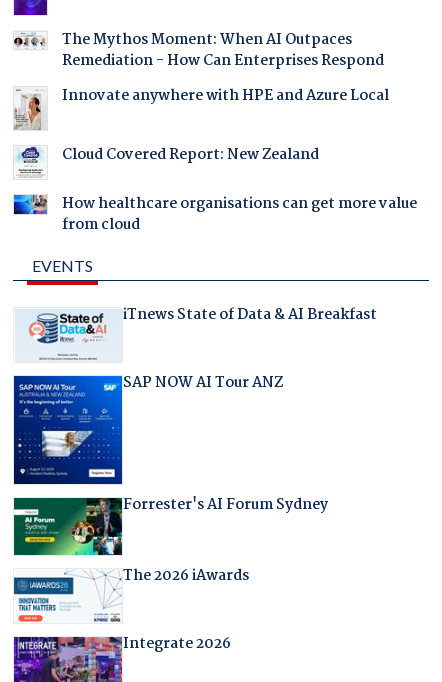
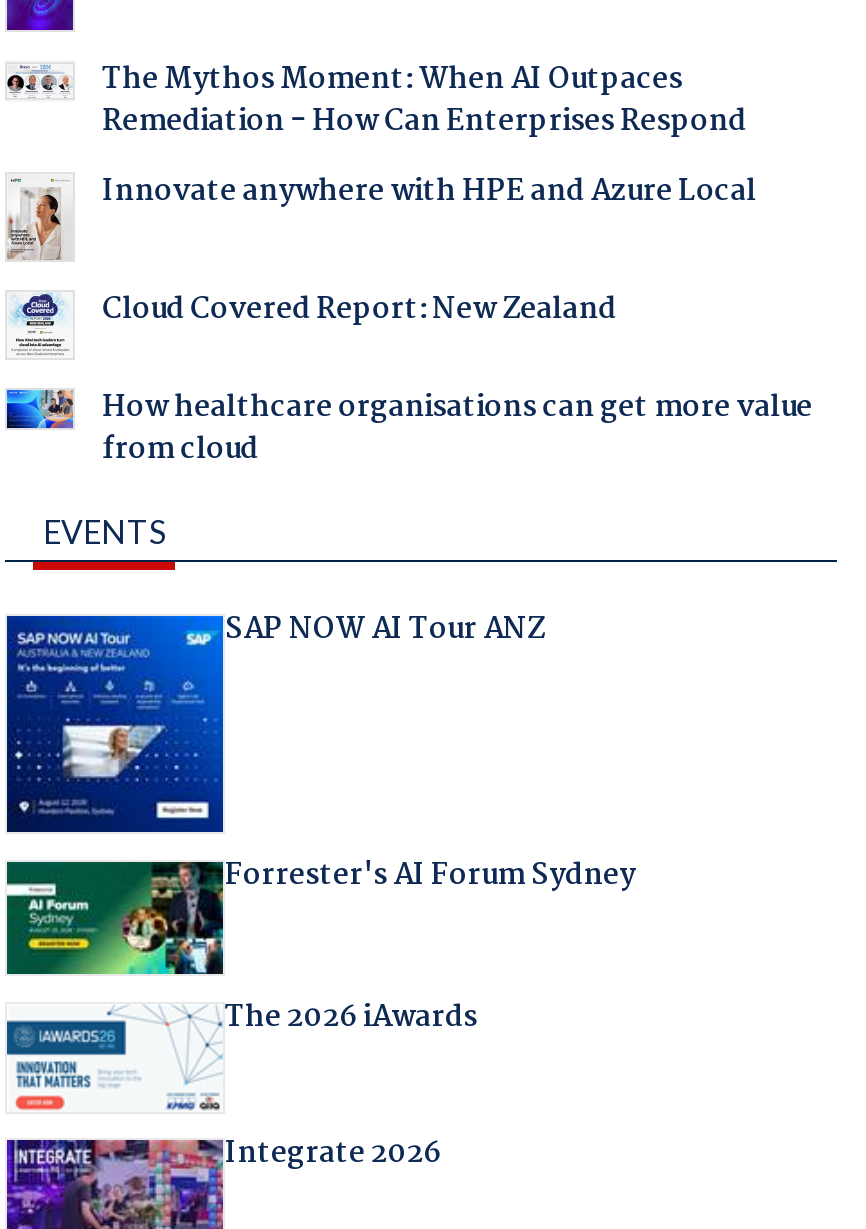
- [image]
- iTnews State of Data & AI Breakfast
